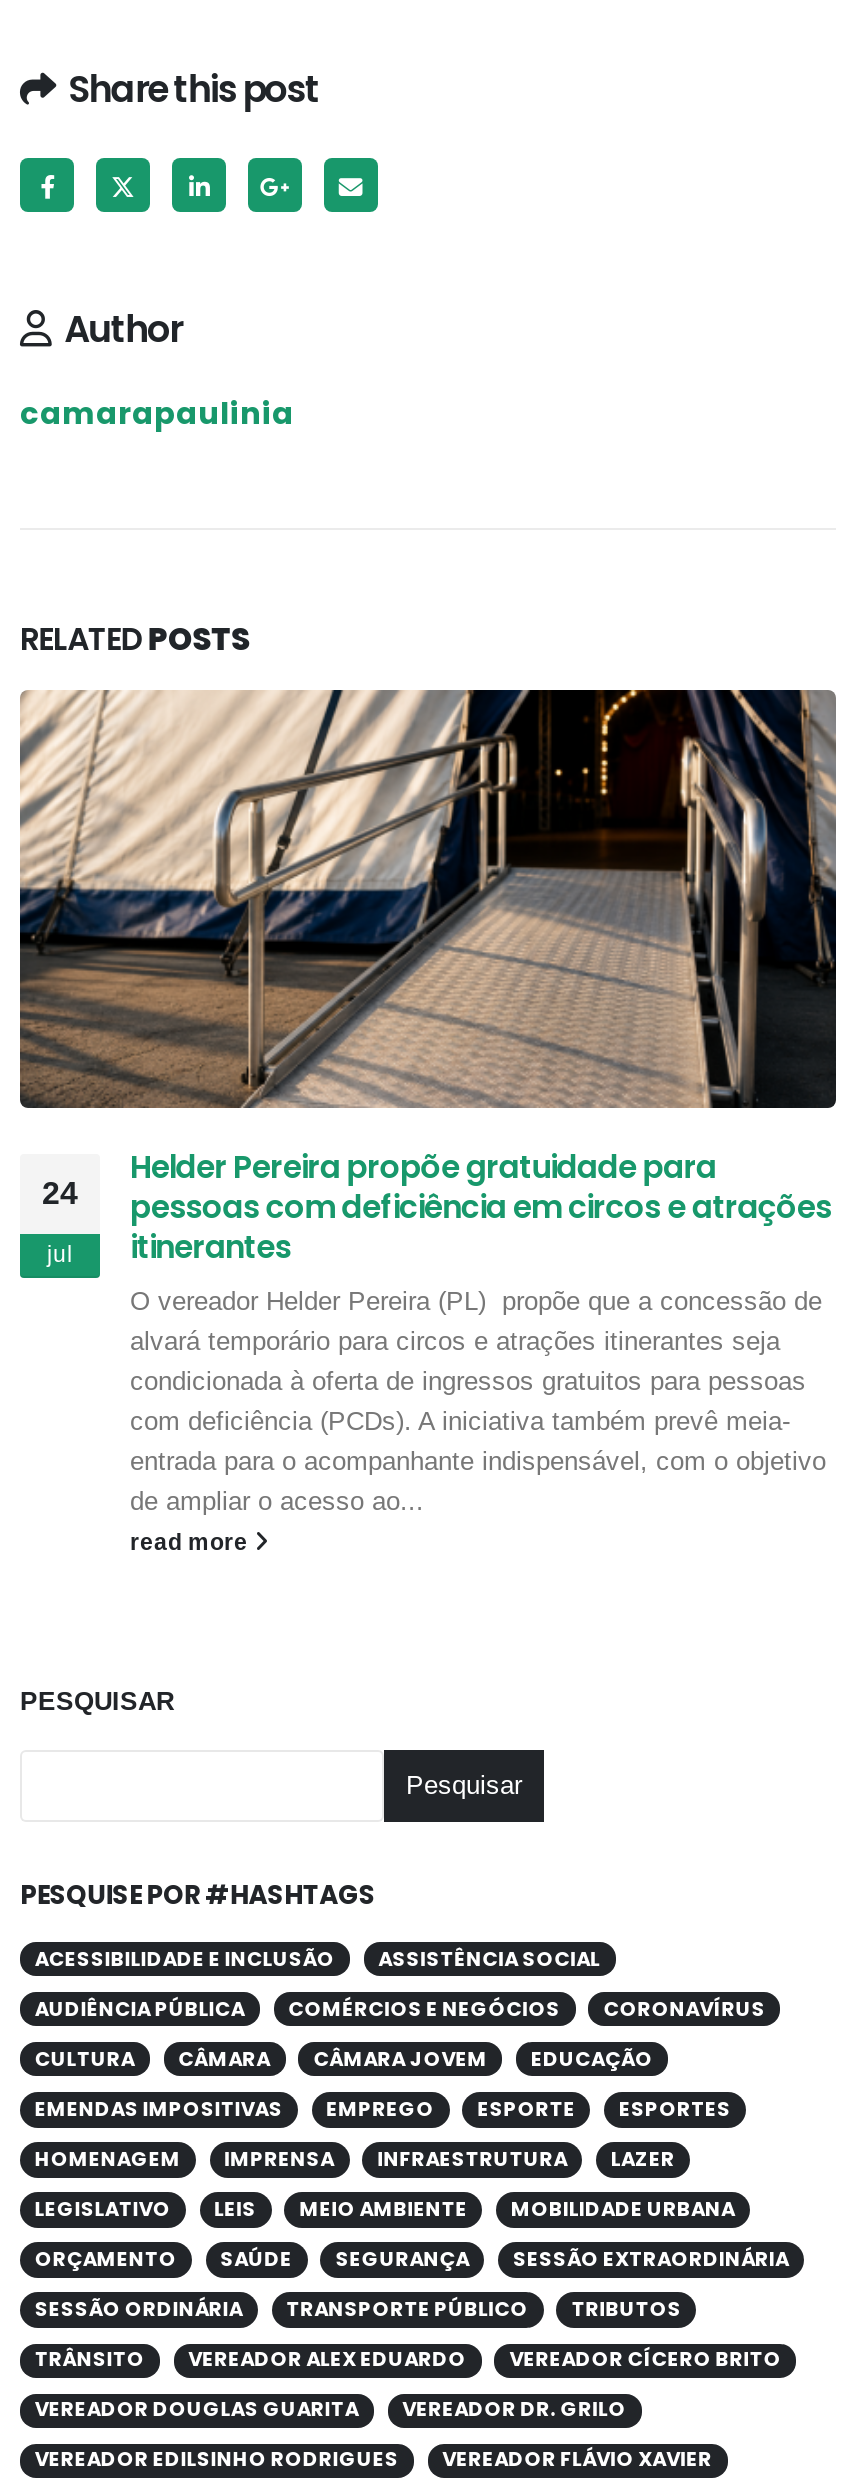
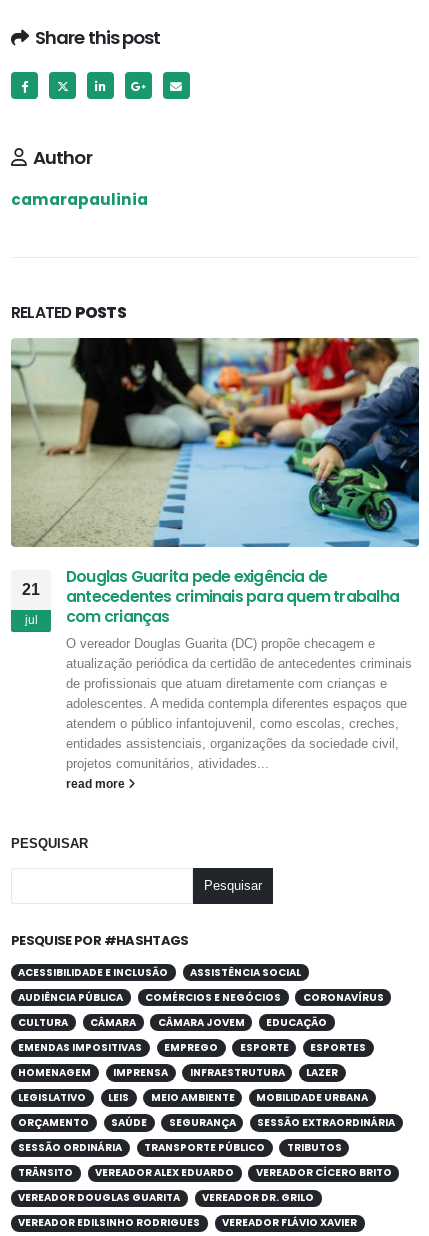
- [image]
- Helder Pereira propõe gratuidade para
- pessoas com deficiência em circos e atrações
- itinerantes
- O vereador Helder Pereira (PL) propõe que a concessão de
- alvará temporário para circos e atrações itinerantes seja
- condicionada à oferta de ingressos gratuitos para pessoas
- com deficiência (PCDs). A iniciativa também prevê meia-
- entrada para o acompanhante indispensável, com o objetivo
- de ampliar o acesso ao...
+ [image]
+ Douglas Guarita pede exigência de
+ antecedentes criminais para quem trabalha
+ com crianças
+ O vereador Douglas Guarita (DC) propõe checagem e
+ atualização periódica da certidão de antecedentes criminais
+ de profissionais que atuam diretamente com crianças e
+ adolescentes. A medida contempla diferentes espaços que
+ atendem o público infantojuvenil, como escolas, creches,
+ entidades assistenciais, organizações da sociedade civil,
+ projetos comunitários, atividades...

- 24
+ 21

moved down: read more
